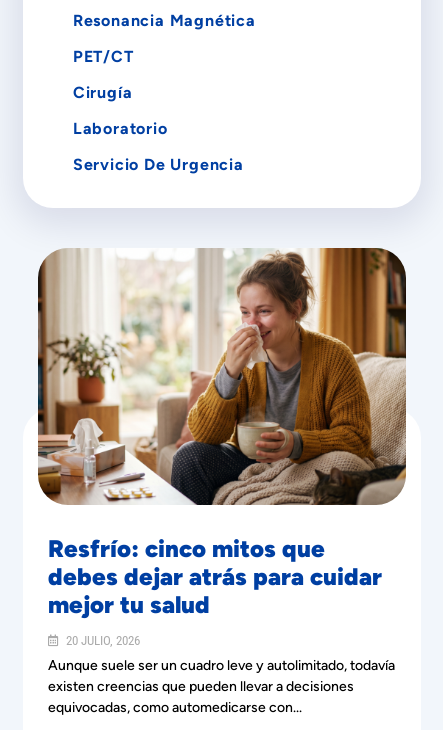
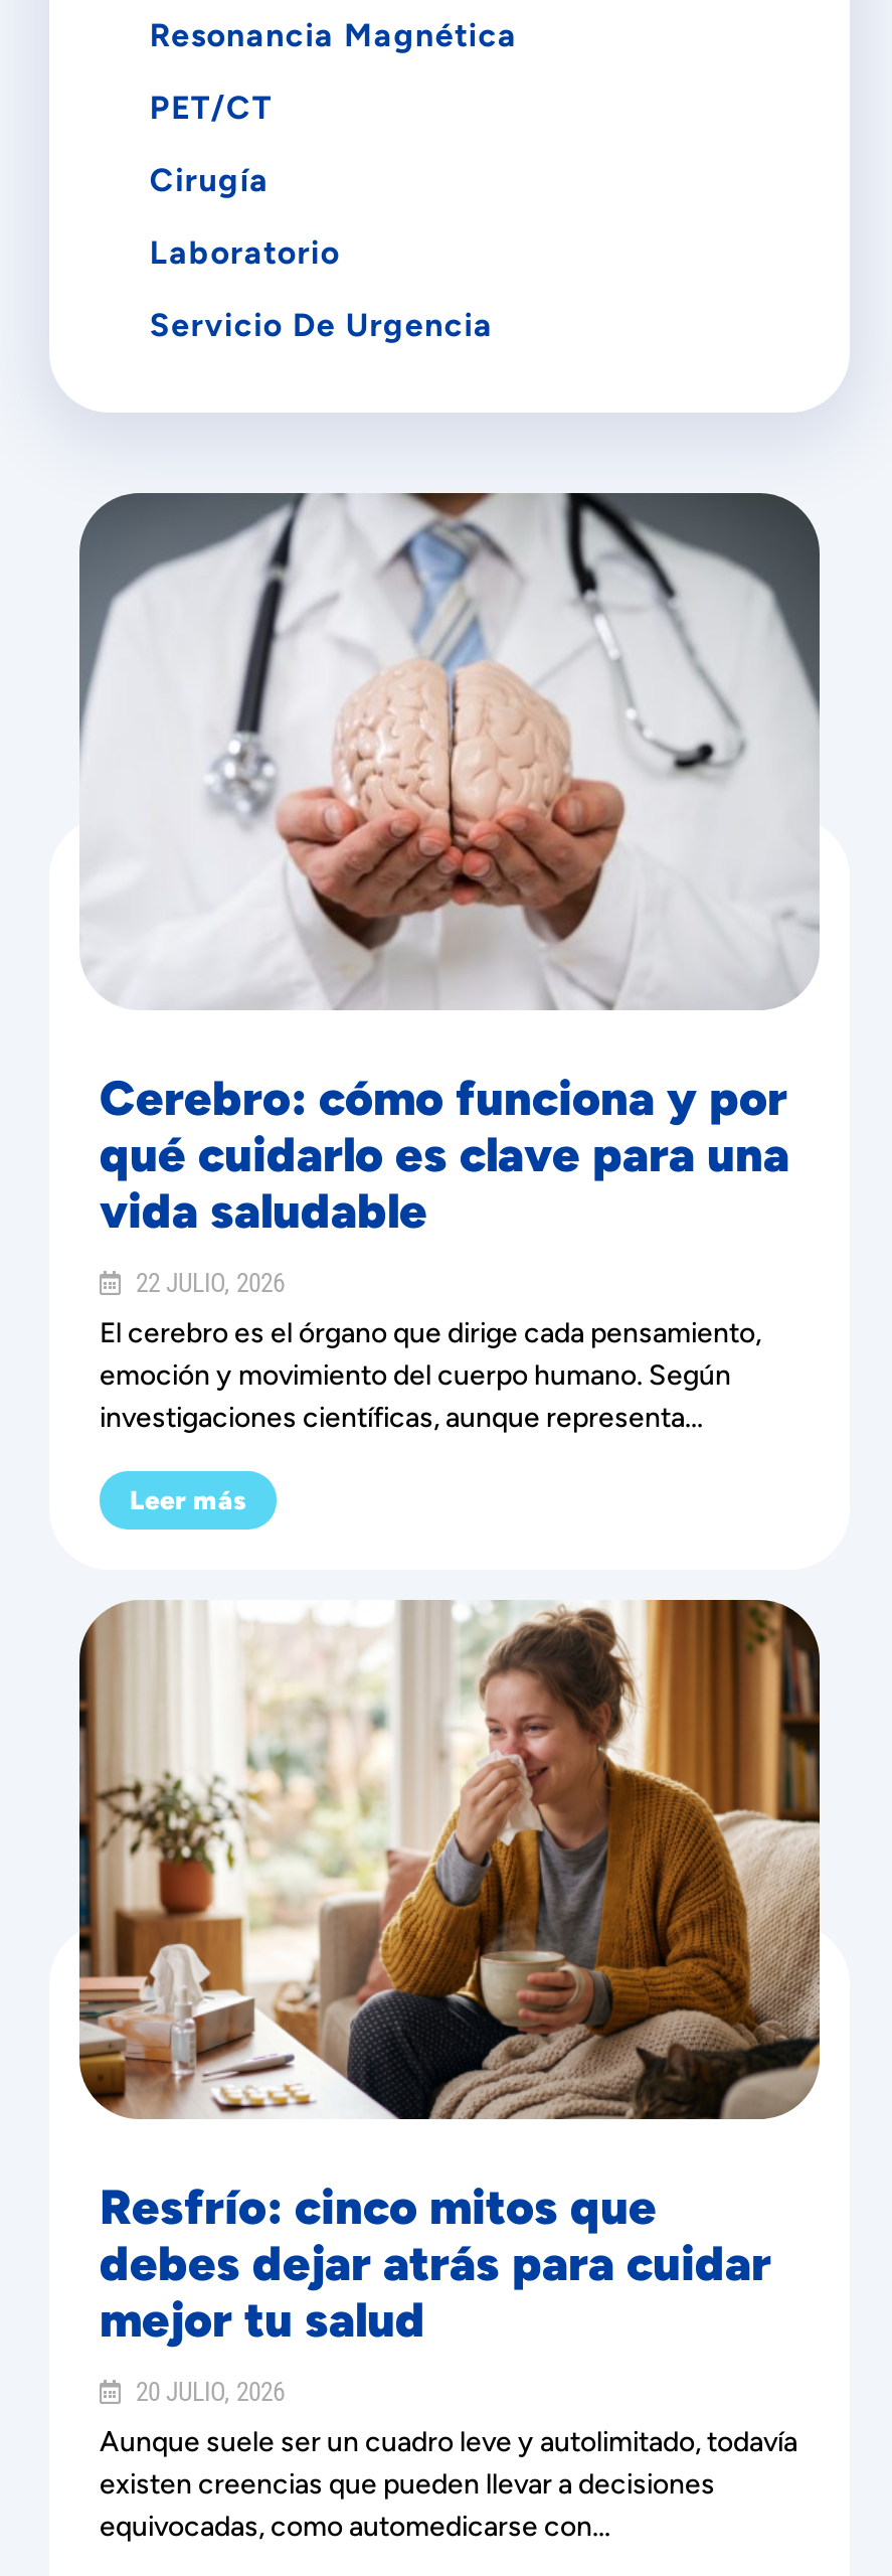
+ [image]
+ Cerebro: cómo funciona y por
+ qué cuidarlo es clave para una
+ vida saludable
+ 22 JULIO, 2026
+ El cerebro es el órgano que dirige cada pensamiento,
+ emoción y movimiento del cuerpo humano. Según
+ investigaciones científicas, aunque representa...
+ Leer más
